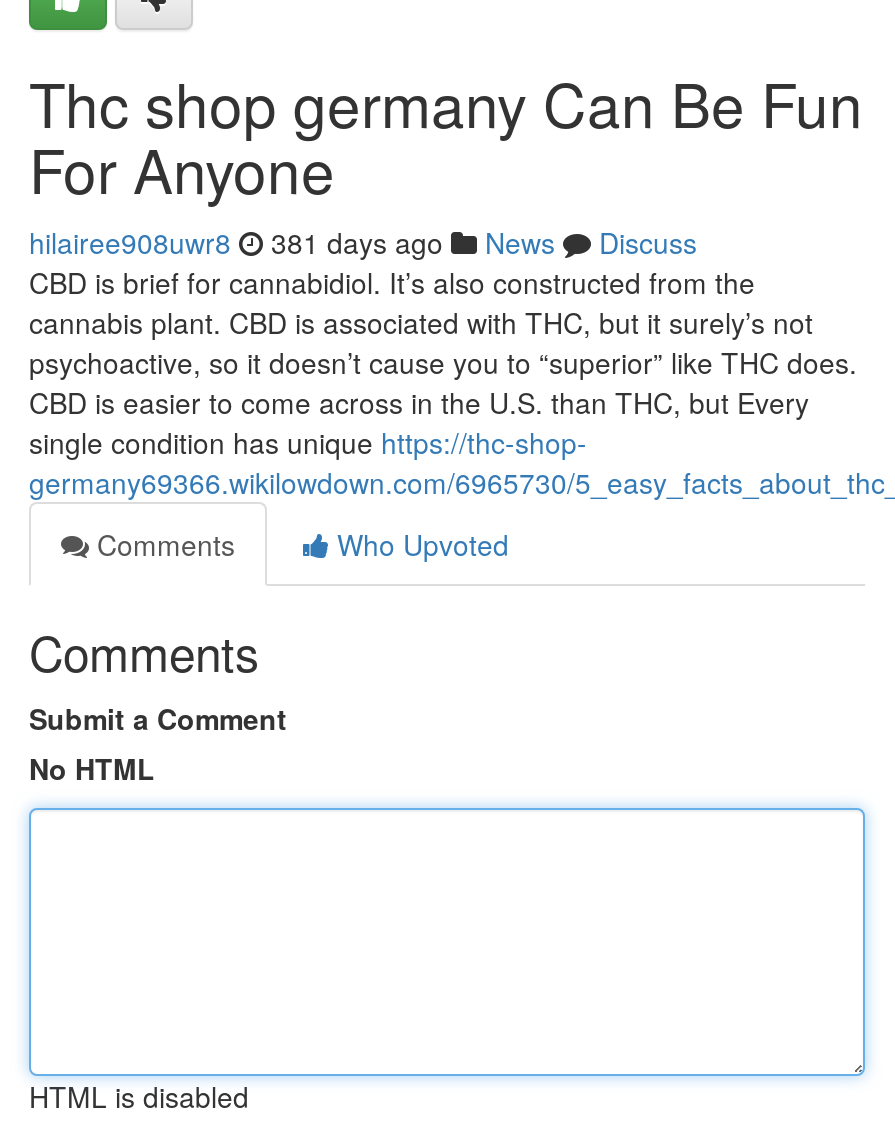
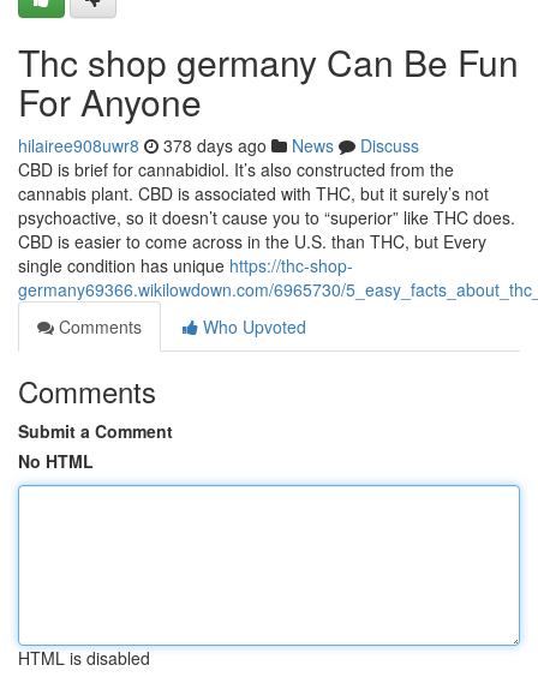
- hilairee908uwr8 381 days ago News Discuss
+ hilairee908uwr8 378 days ago News Discuss
